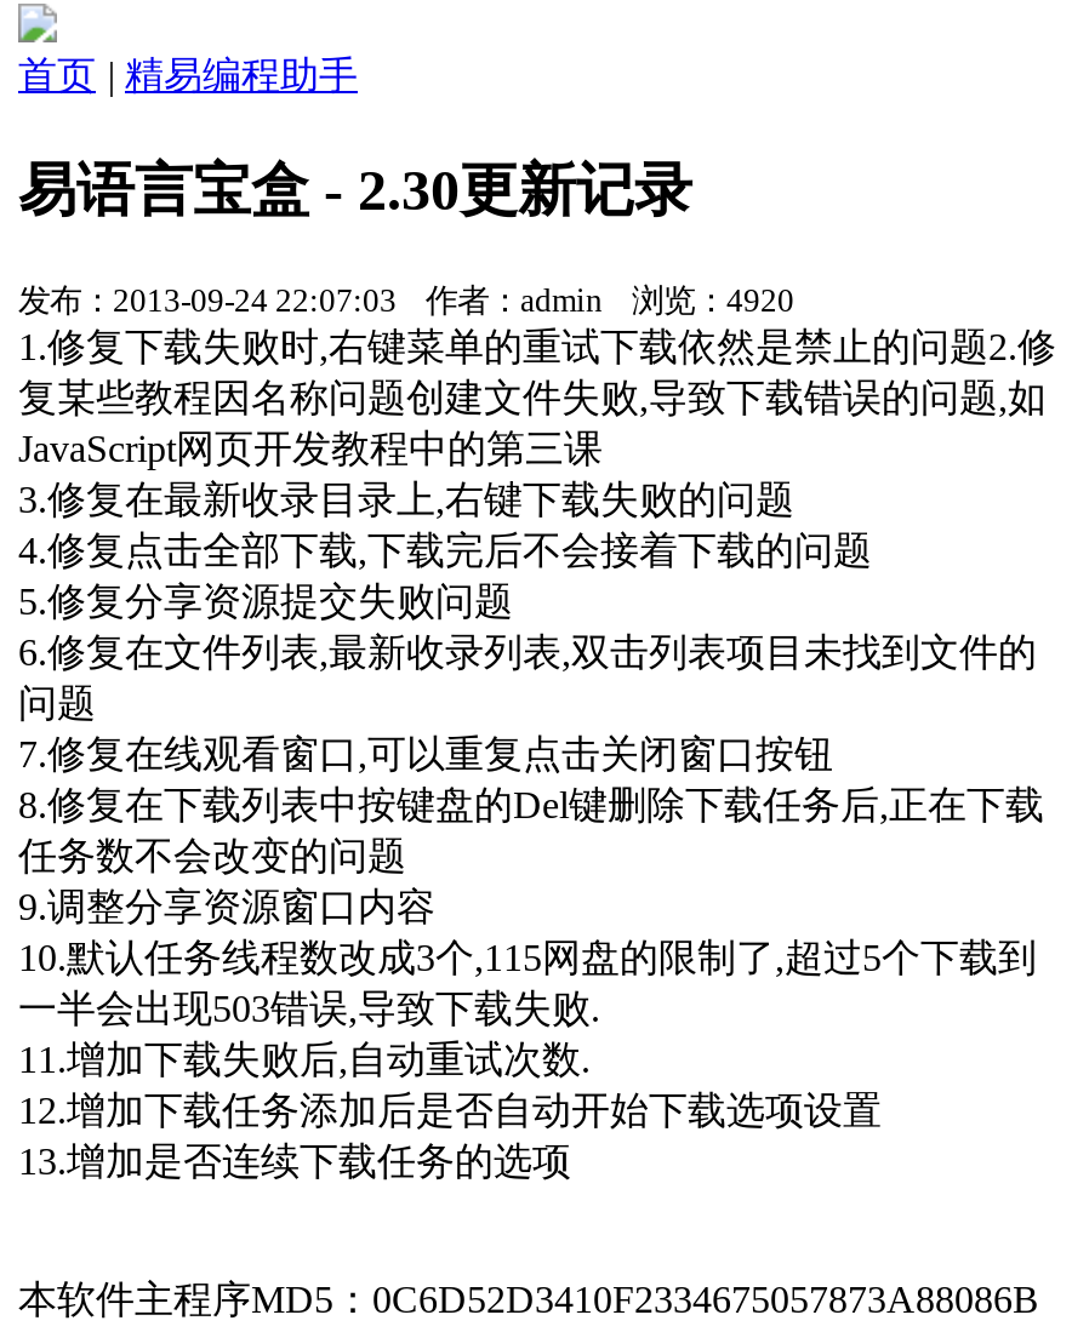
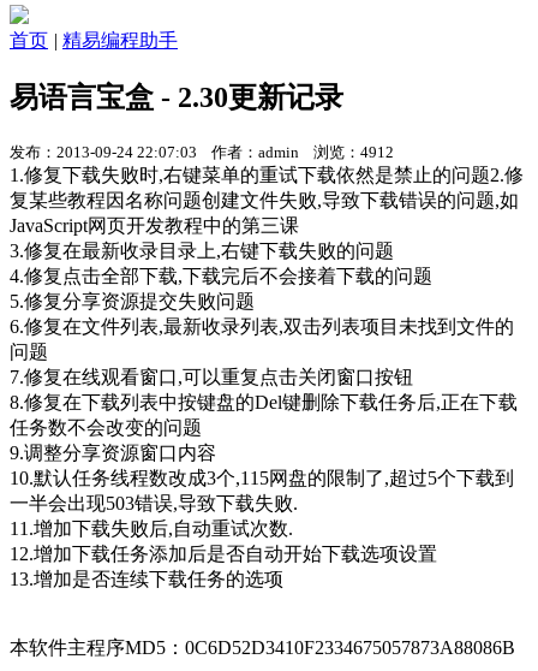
- 发布：2013-09-24 22:07:03 作者：admin 浏览：4920
+ 发布：2013-09-24 22:07:03 作者：admin 浏览：4912
